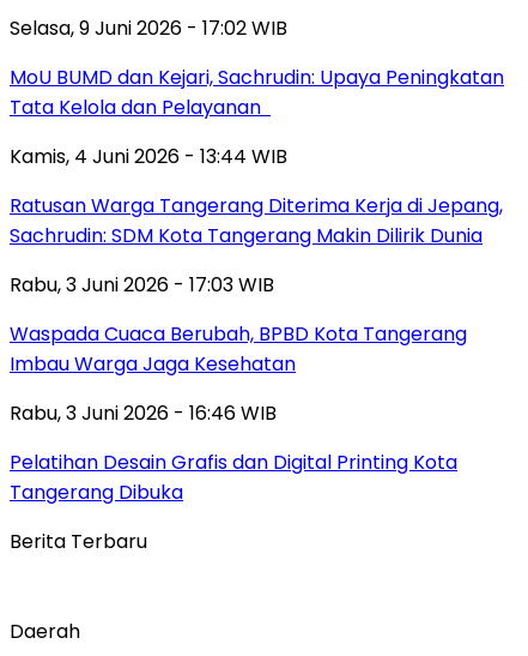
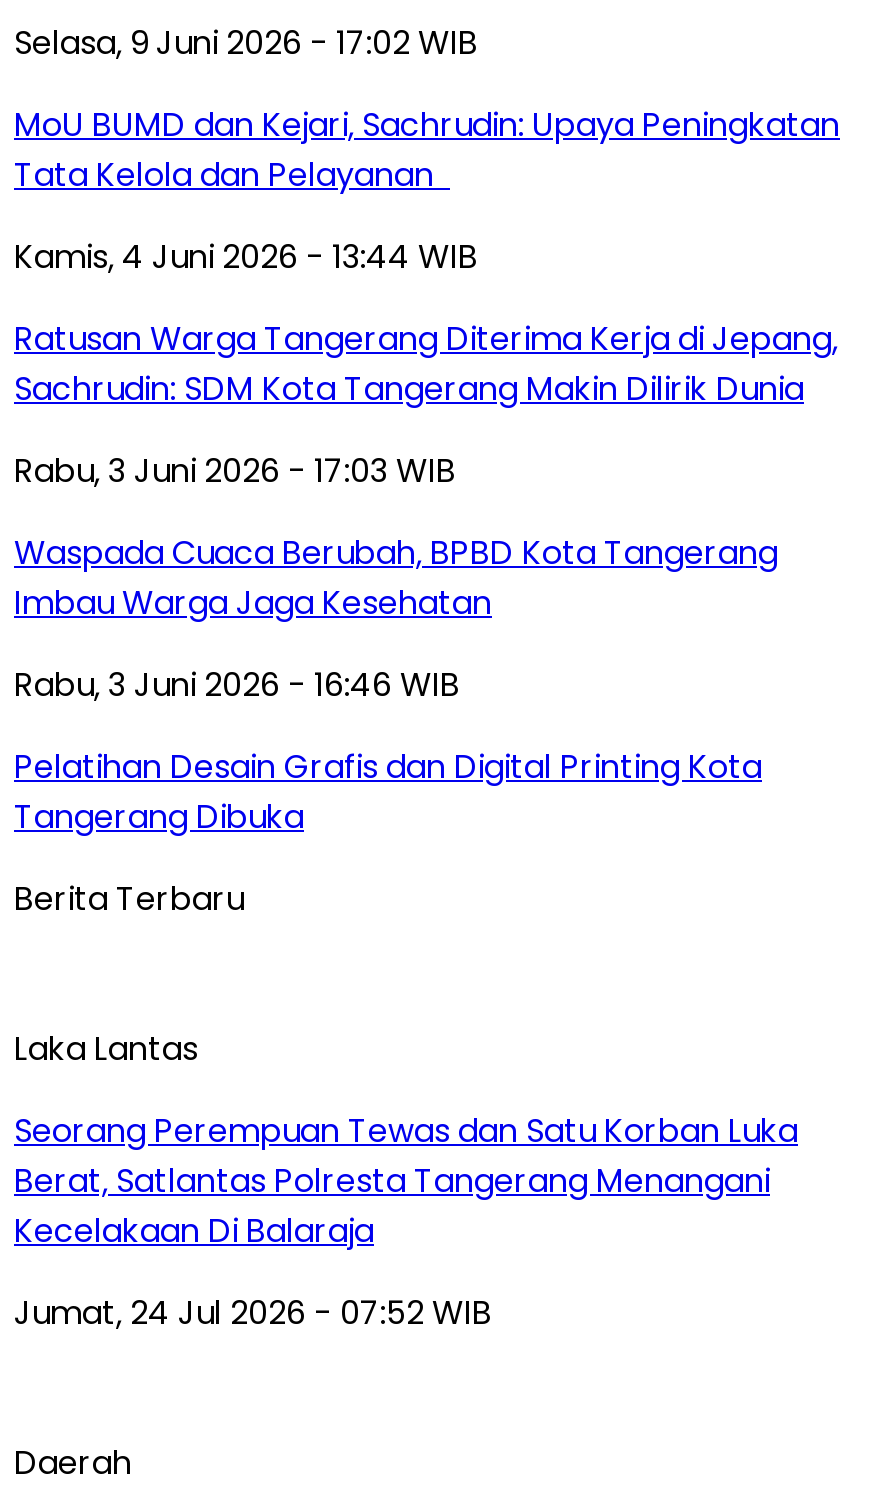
+ Laka Lantas
+ Seorang Perempuan Tewas dan Satu Korban Luka
+ Berat, Satlantas Polresta Tangerang Menangani
+ Kecelakaan Di Balaraja
+ Jumat, 24 Jul 2026 - 07:52 WIB
